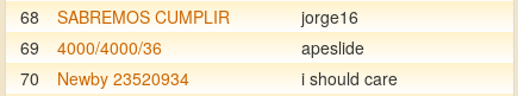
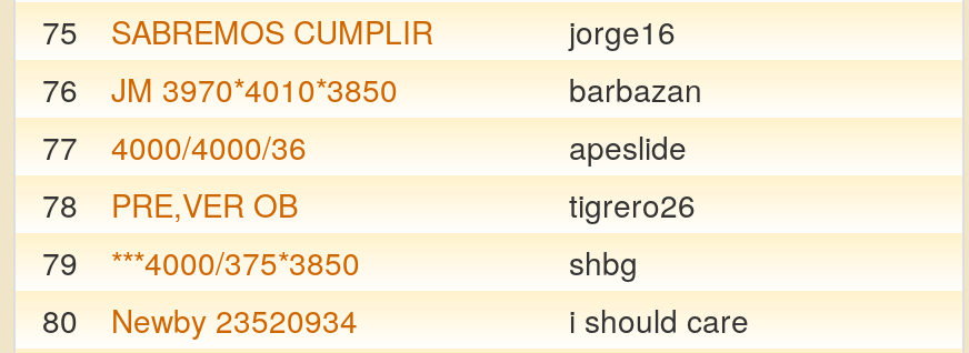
- 68 SABREMOS CUMPLIR
+ 75 SABREMOS CUMPLIR

- 69
+ 76
+ JM 3970*4010*3850
+ barbazan
+ 77

- 70
+ 78
+ PRE,VER OB
+ tigrero26
+ 79
+ ***4000/375*3850
+ shbg
+ 80
